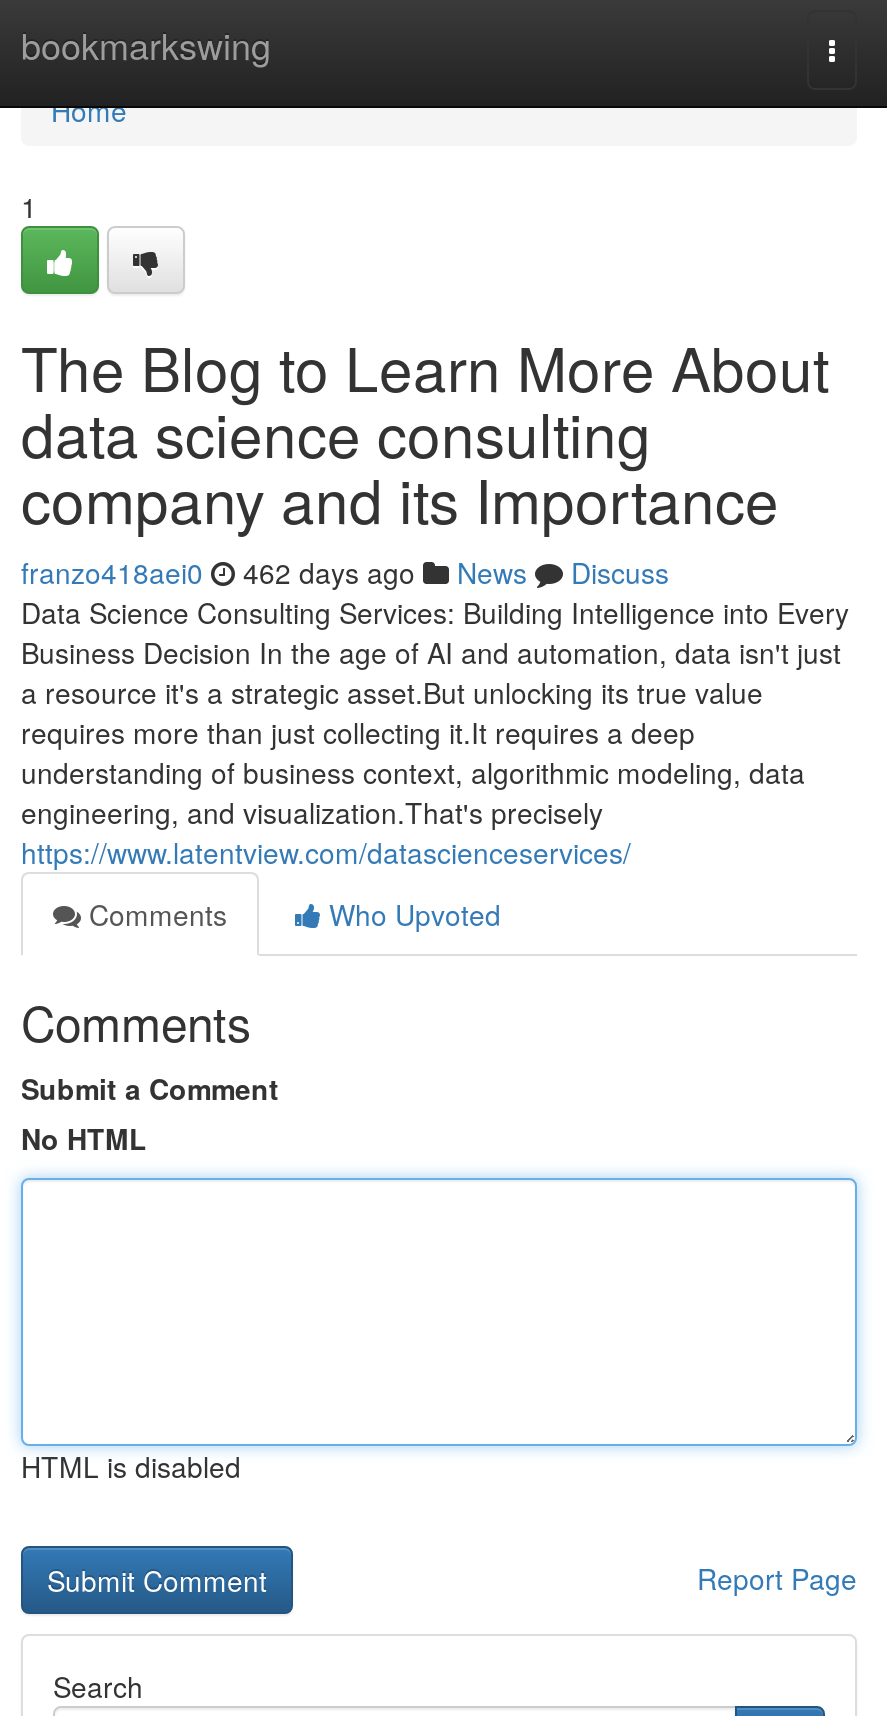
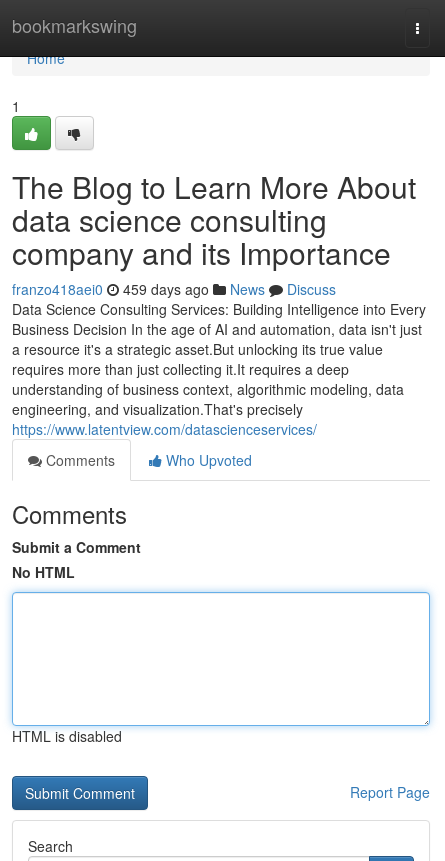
- franzo418aei0 462 days ago News Discuss
+ franzo418aei0 459 days ago News Discuss
